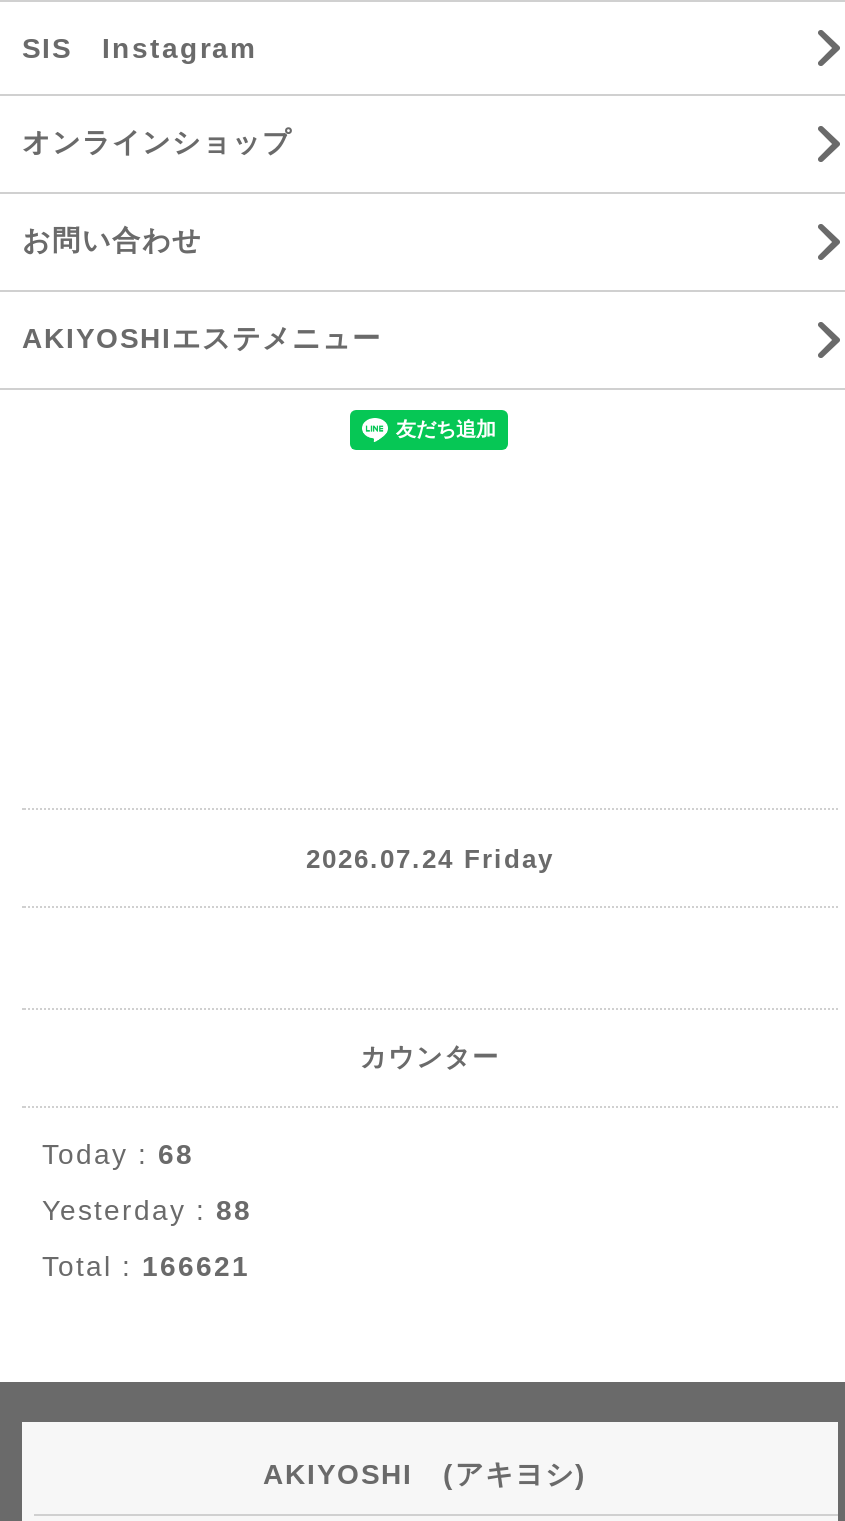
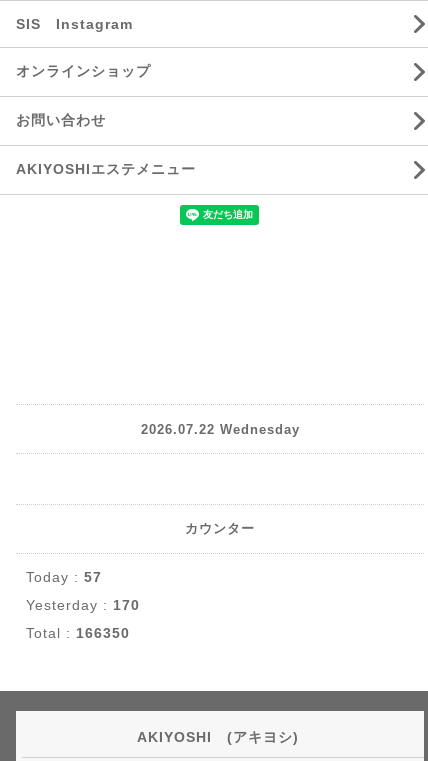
- 2026.07.24 Friday
+ 2026.07.22 Wednesday

- Today : 68
+ Today : 57

- Yesterday : 88
+ Yesterday : 170

- Total : 166621
+ Total : 166350
